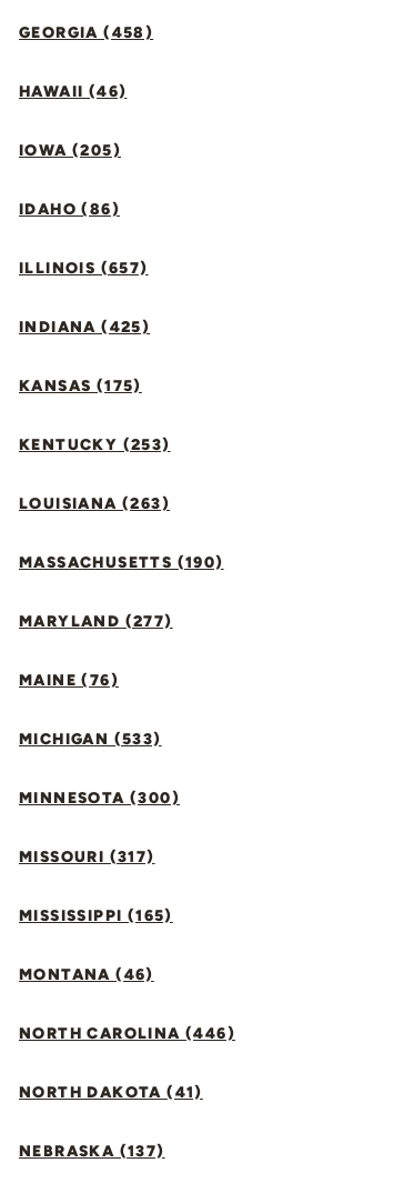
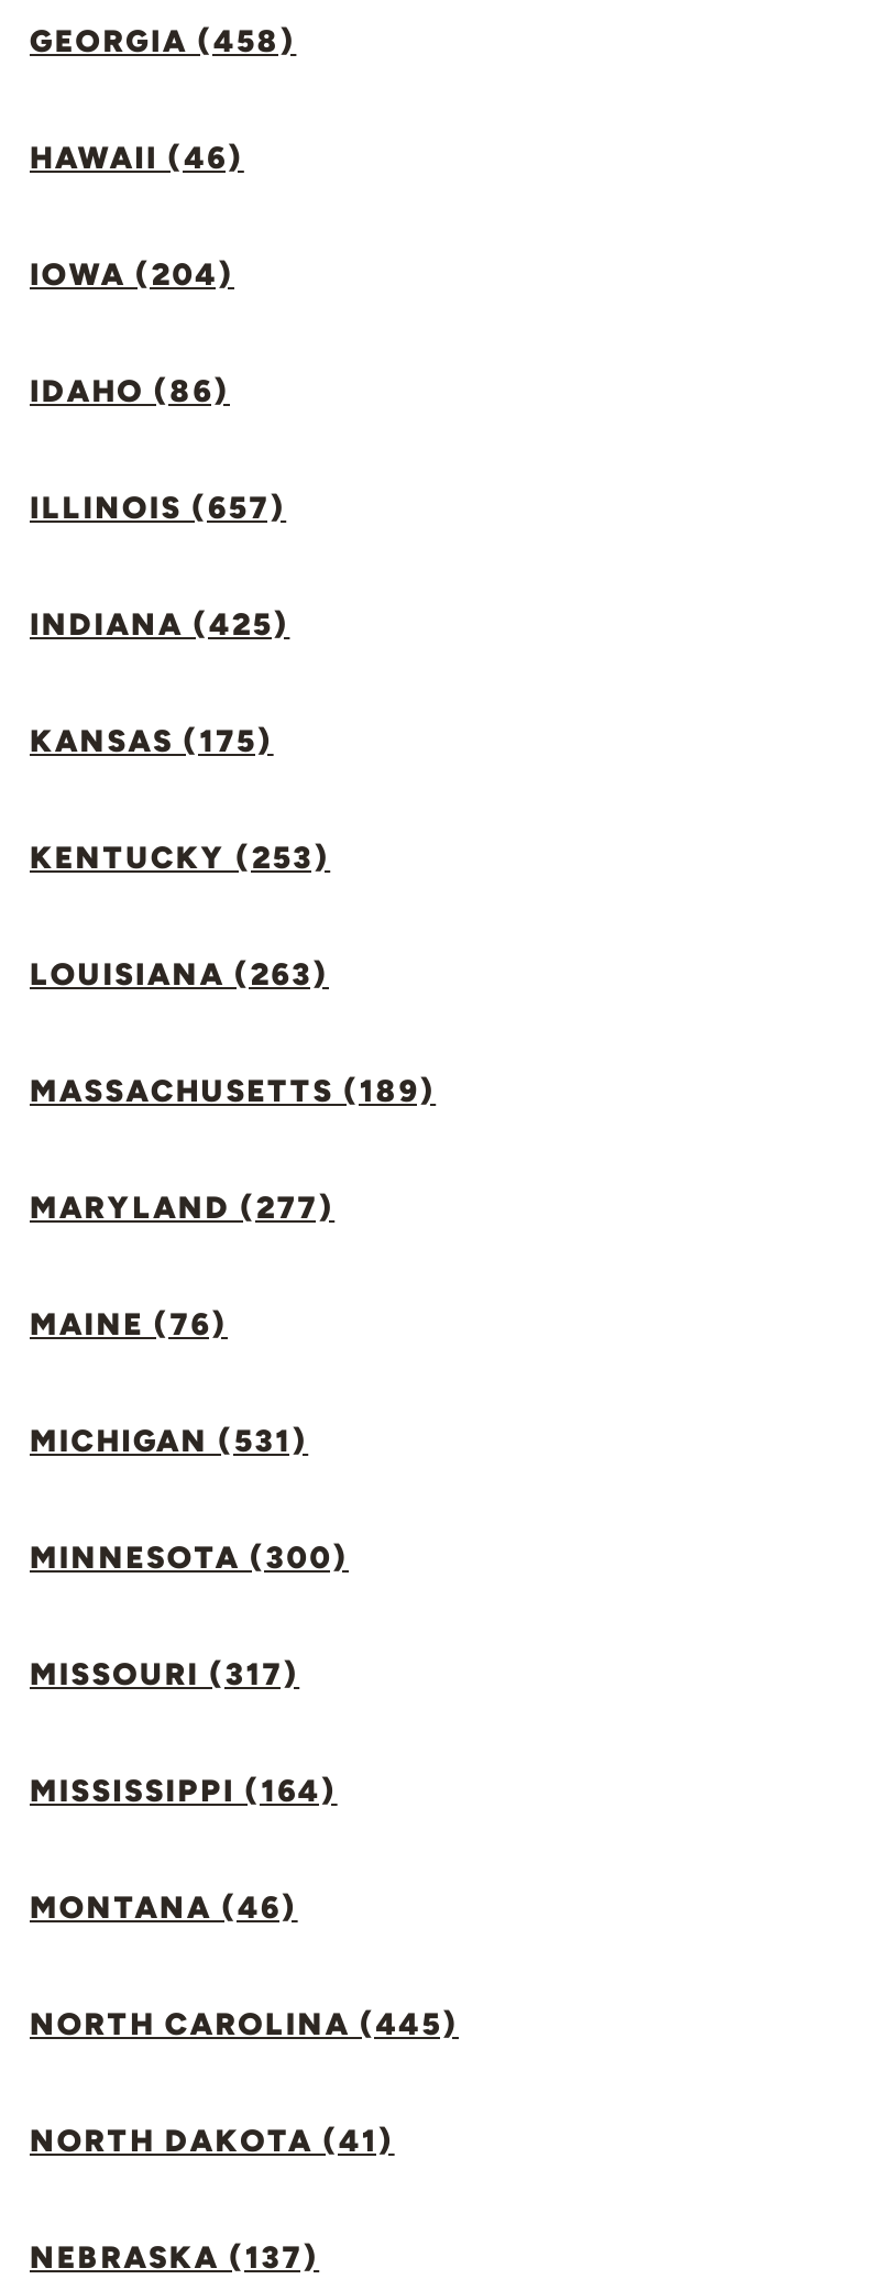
- IOWA (205)
+ IOWA (204)

- MASSACHUSETTS (190)
+ MASSACHUSETTS (189)

- MICHIGAN (533)
+ MICHIGAN (531)

- MISSISSIPPI (165)
+ MISSISSIPPI (164)

- NORTH CAROLINA (446)
+ NORTH CAROLINA (445)
